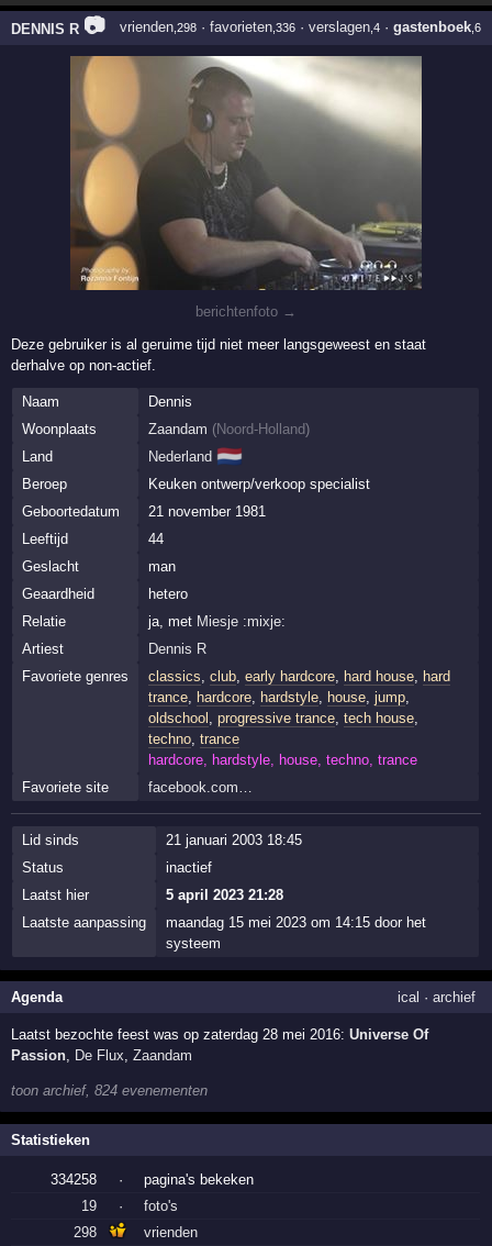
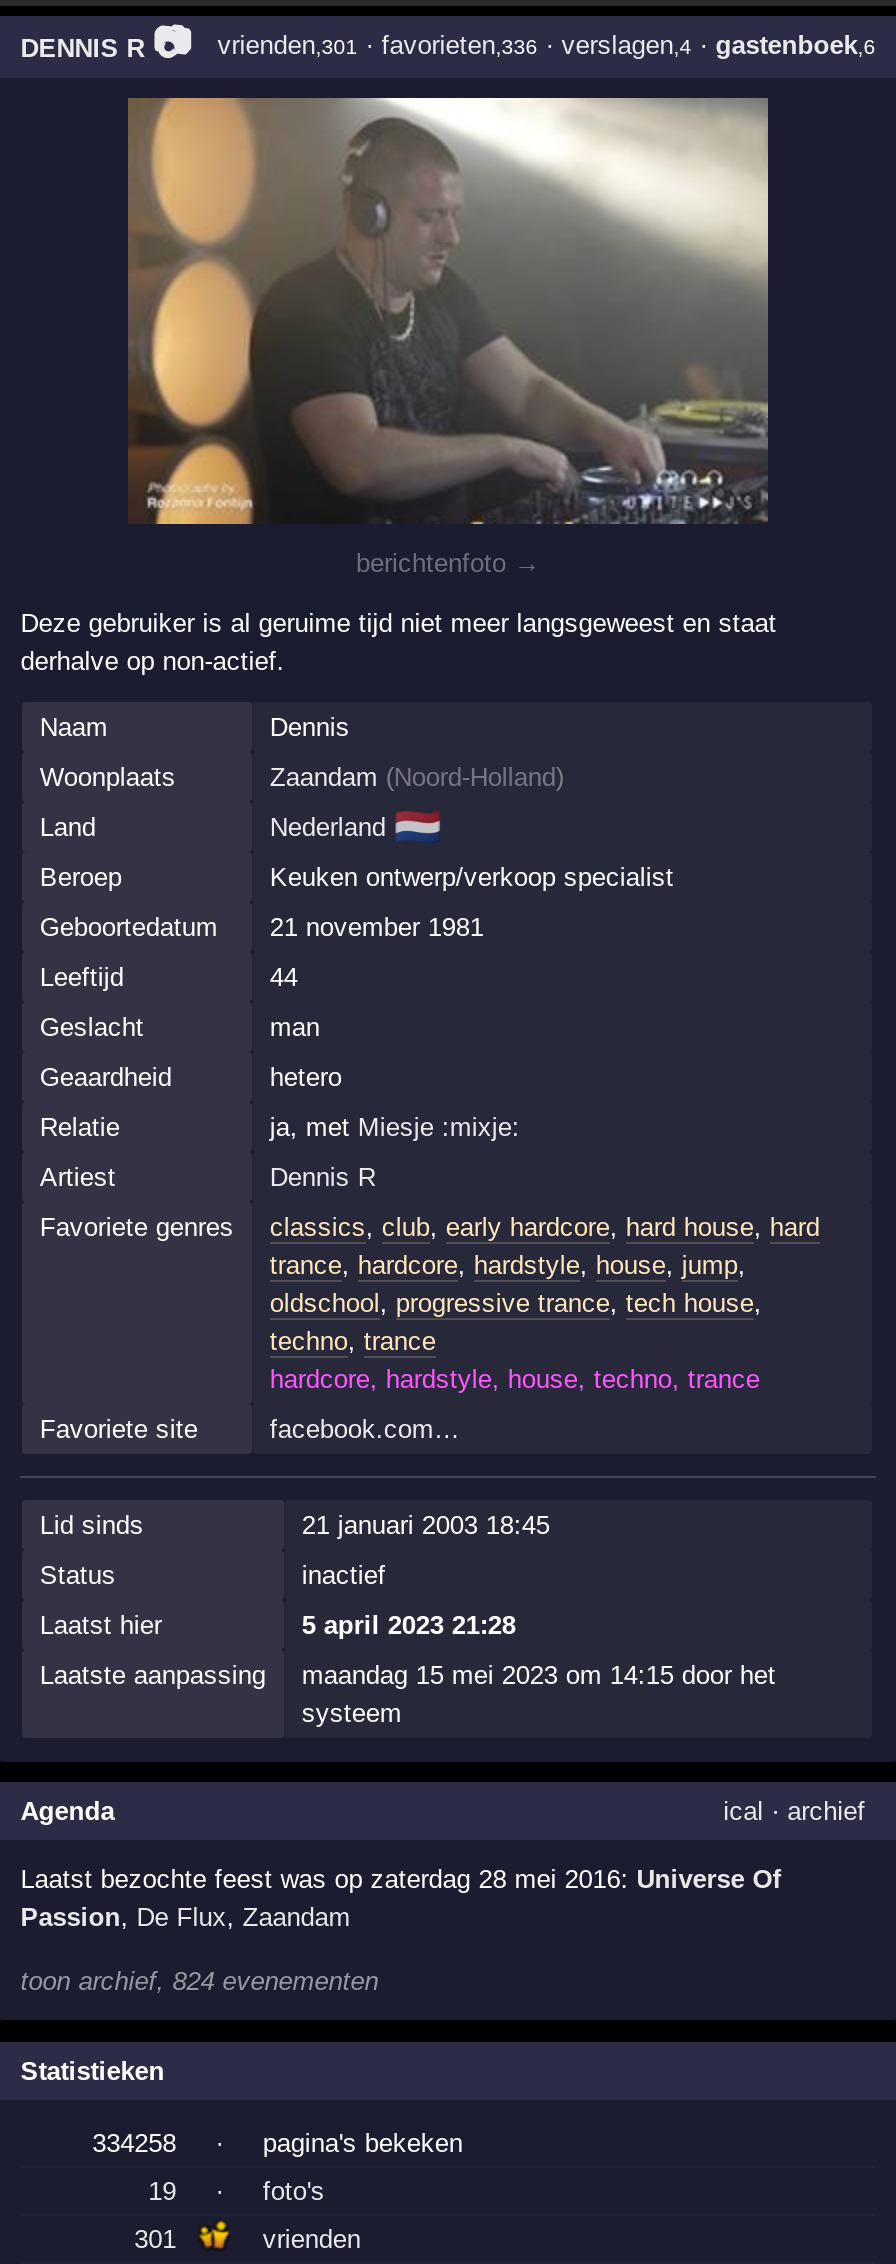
- vrienden,298 · favorieten,336 · verslagen,4 · gastenboek,6
+ vrienden,301 · favorieten,336 · verslagen,4 · gastenboek,6

- 298
+ 301
